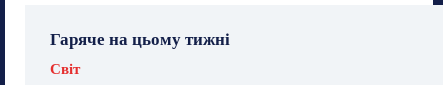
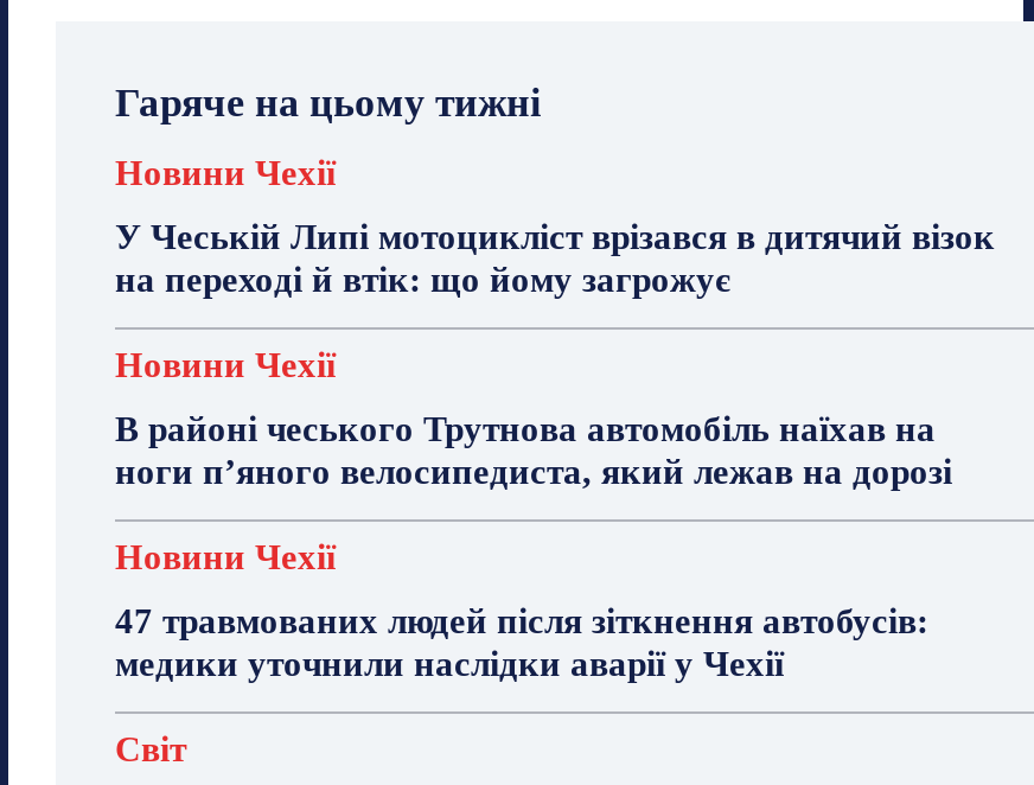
+ Новини Чехії
+ У Чеській Липі мотоцикліст врізався в дитячий візок
+ на переході й втік: що йому загрожує
+ Новини Чехії
+ В районі чеського Трутнова автомобіль наїхав на
+ ноги п’яного велосипедиста, який лежав на дорозі
+ Новини Чехії
+ 47 травмованих людей після зіткнення автобусів:
+ медики уточнили наслідки аварії у Чехії
